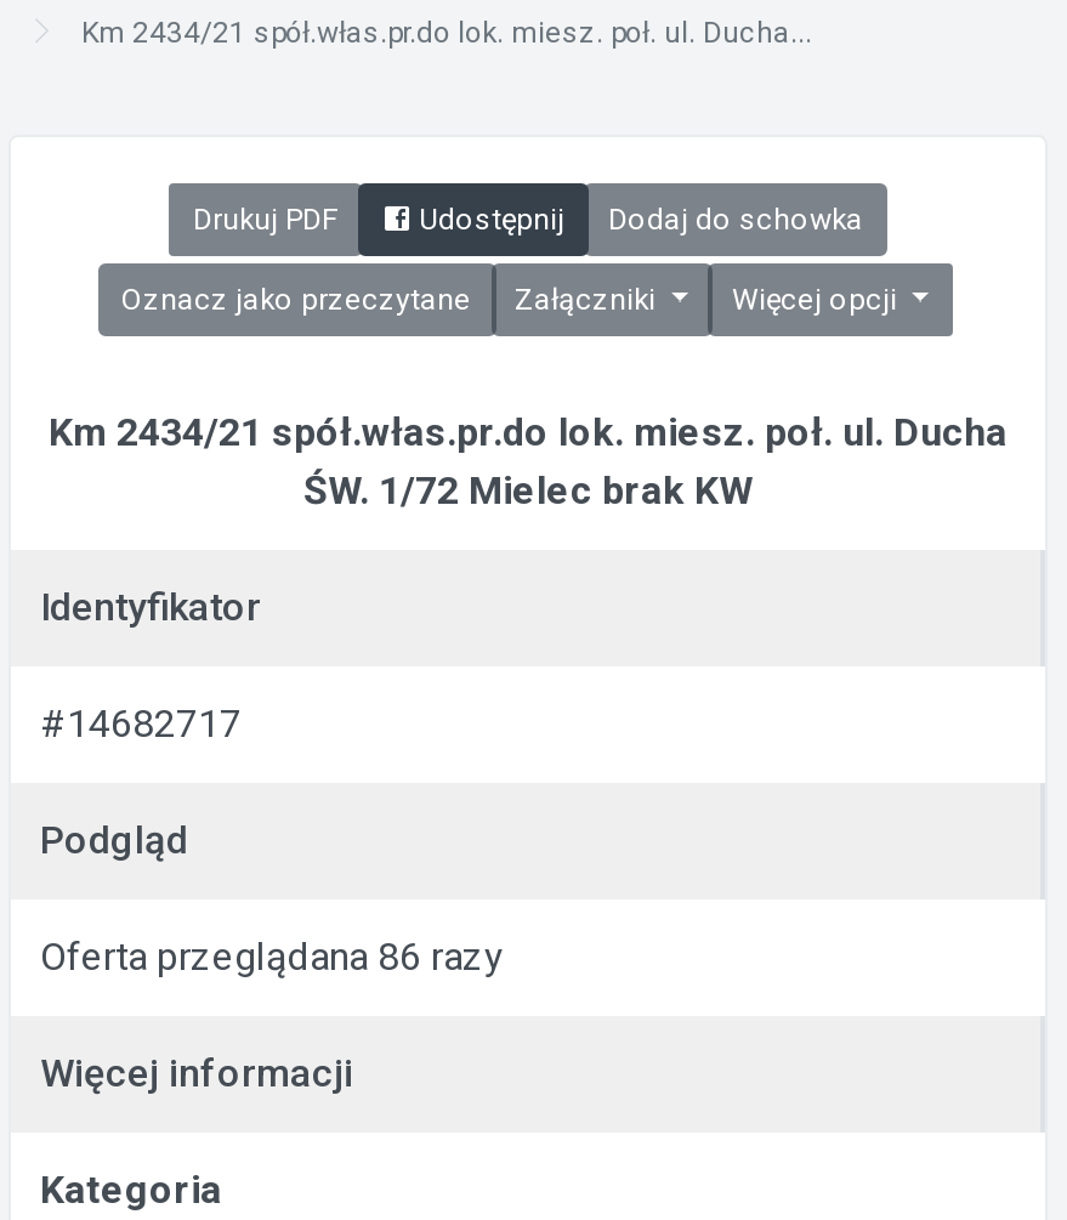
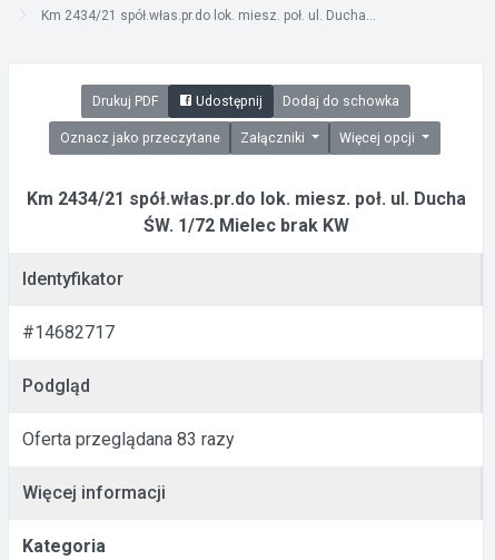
- Oferta przeglądana 86 razy
+ Oferta przeglądana 83 razy
